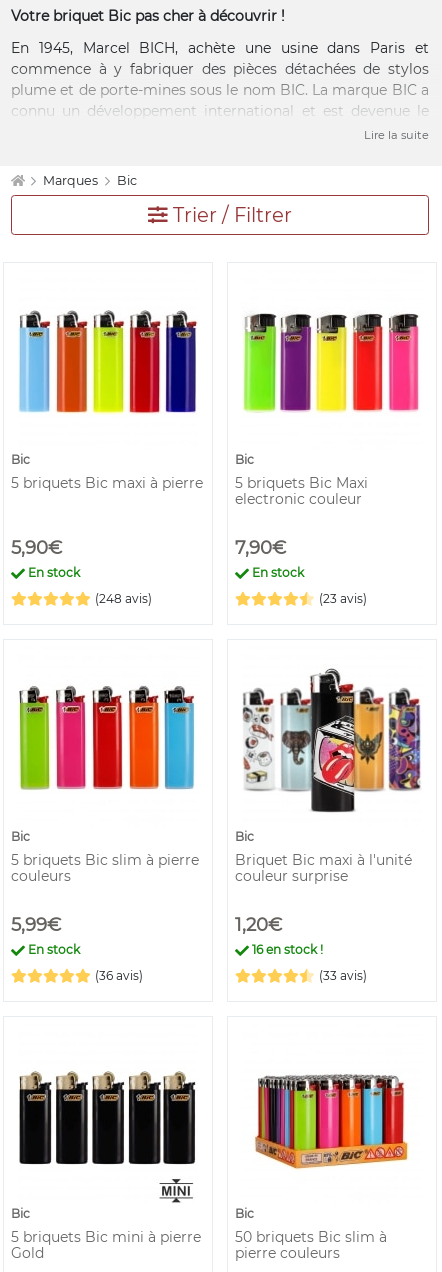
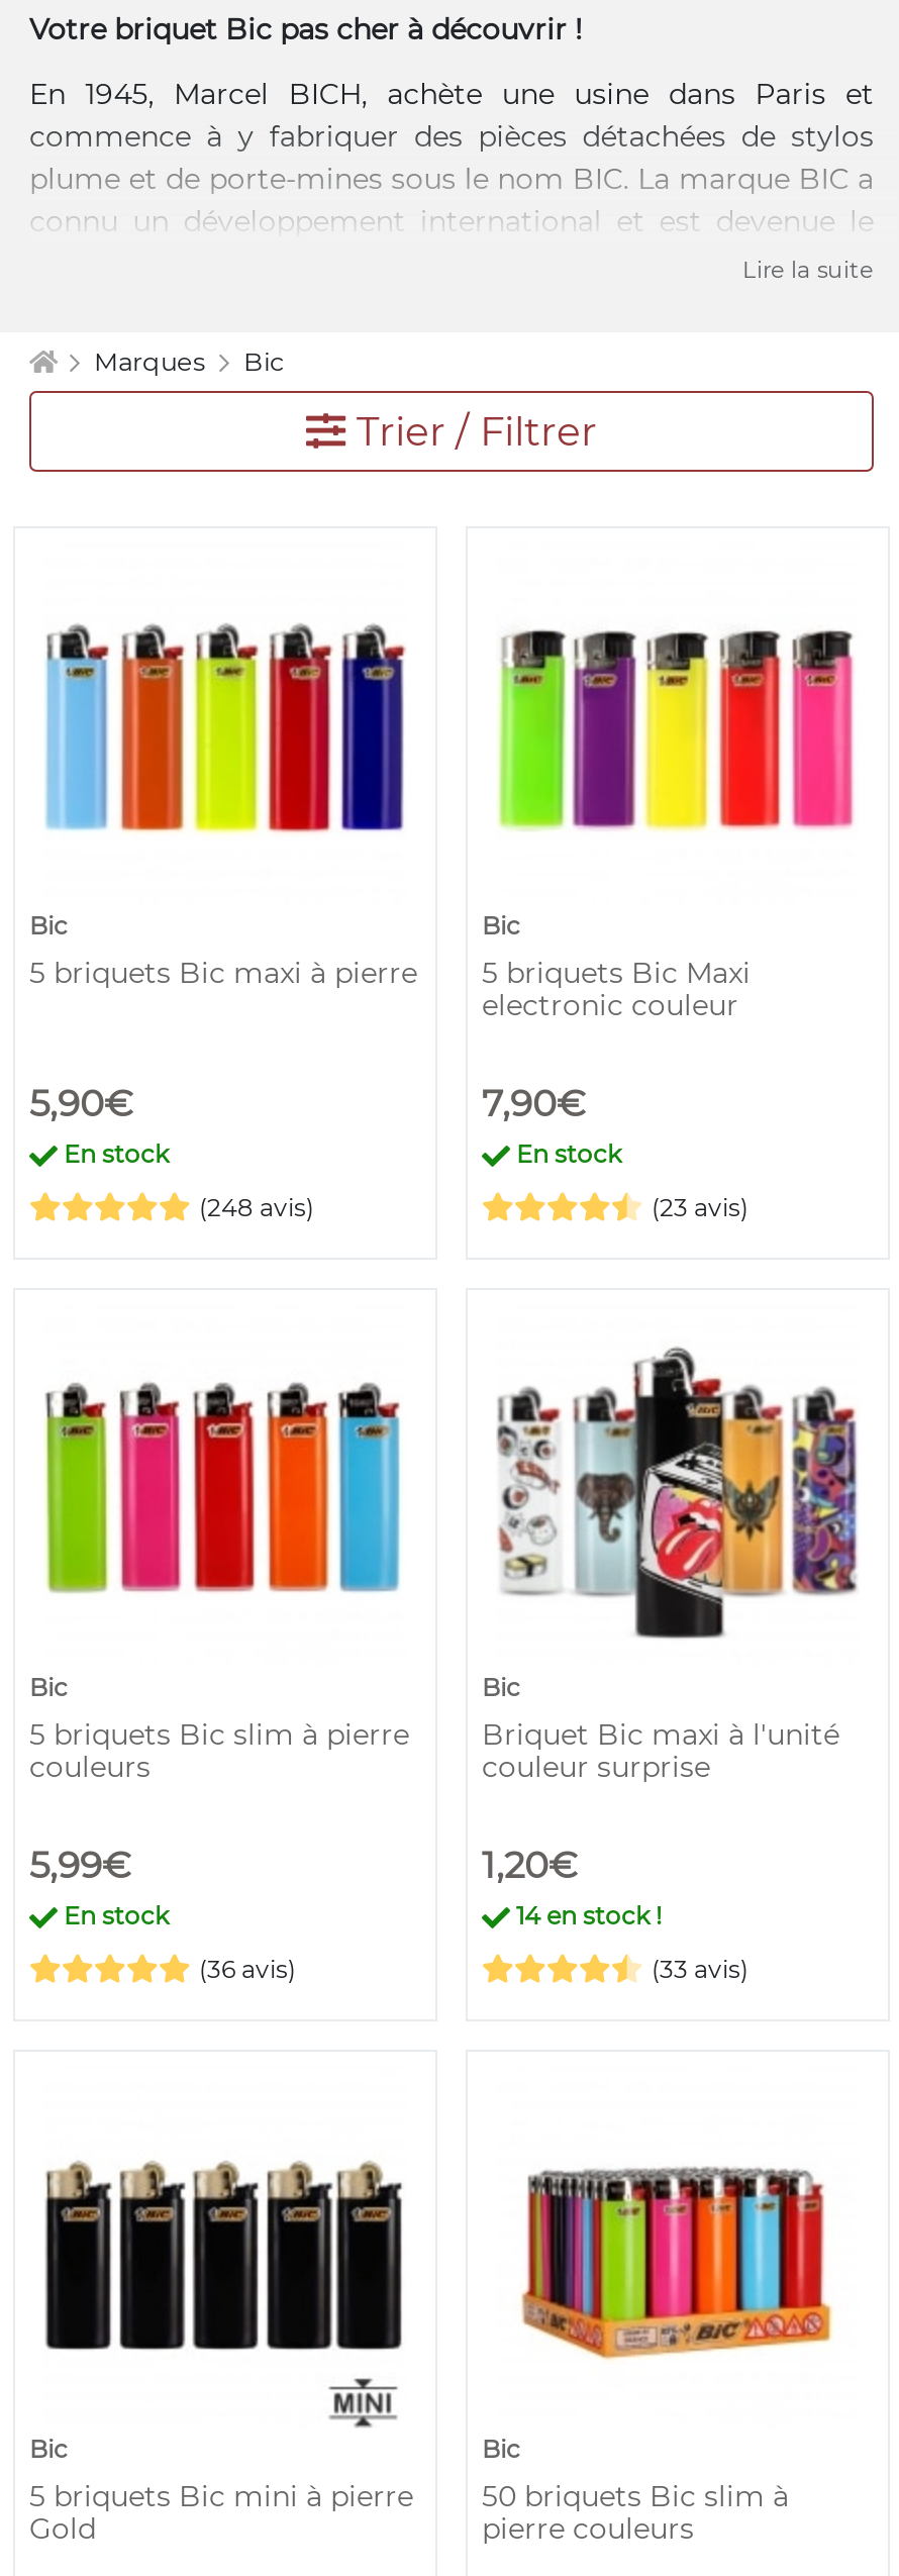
- 16 en stock !
+ 14 en stock !
